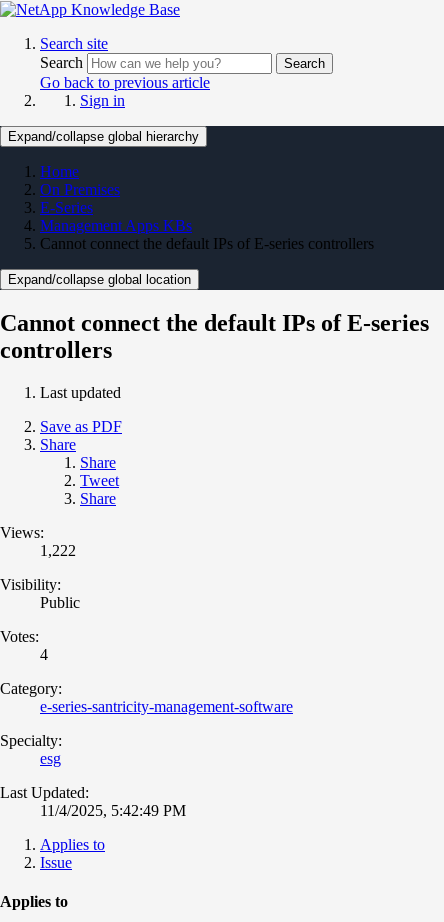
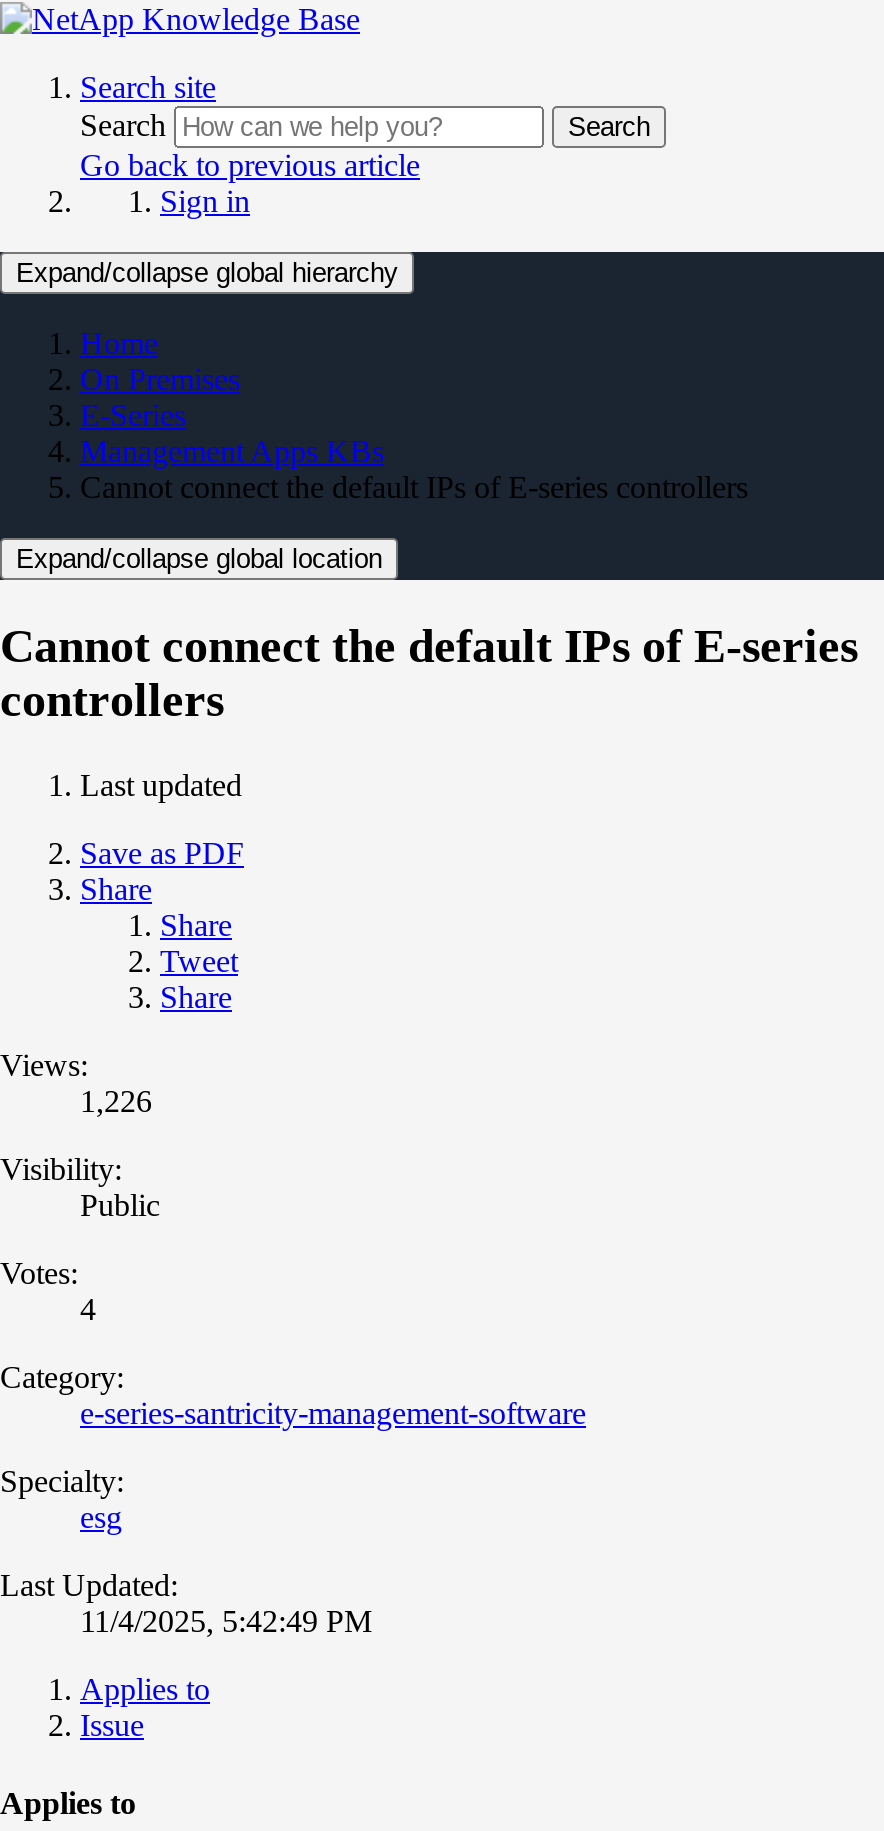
- 1,222
+ 1,226
